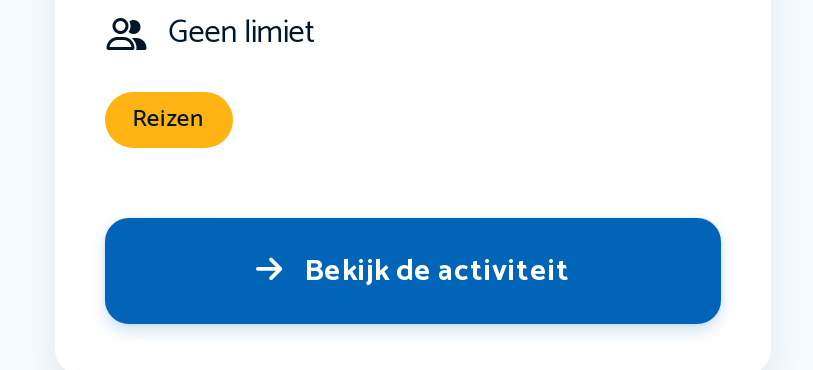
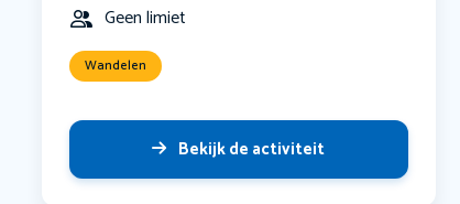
- Reizen
+ Wandelen
